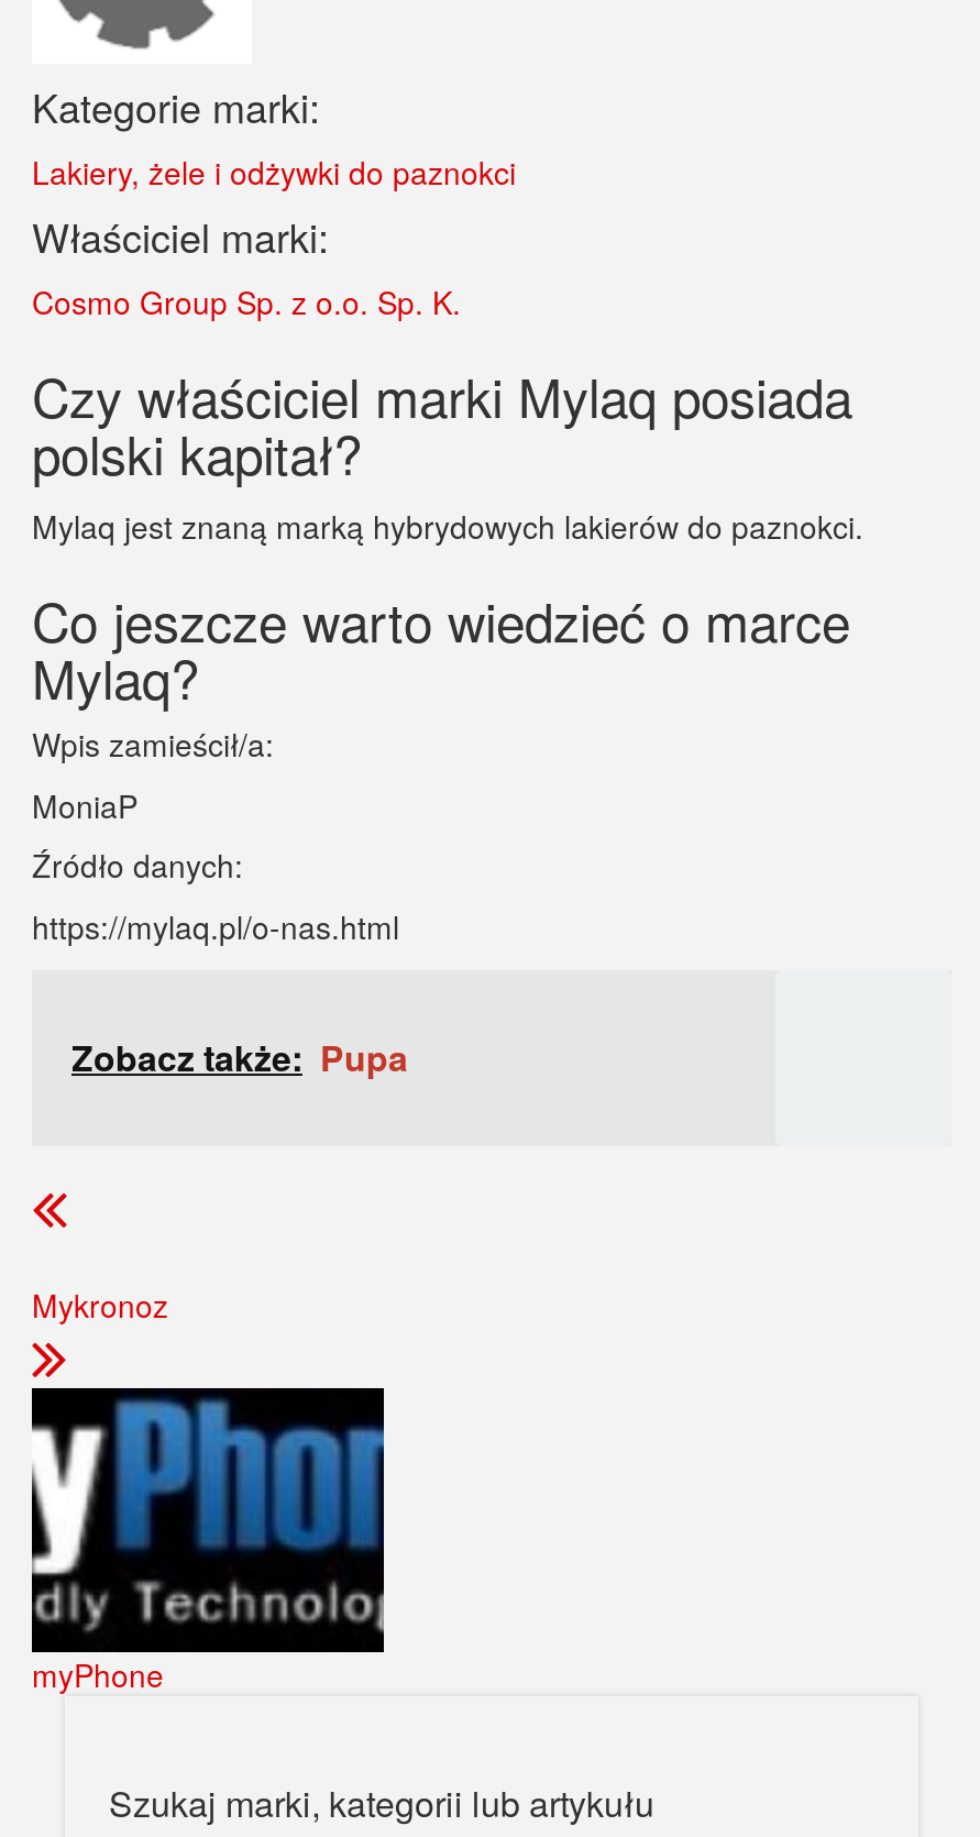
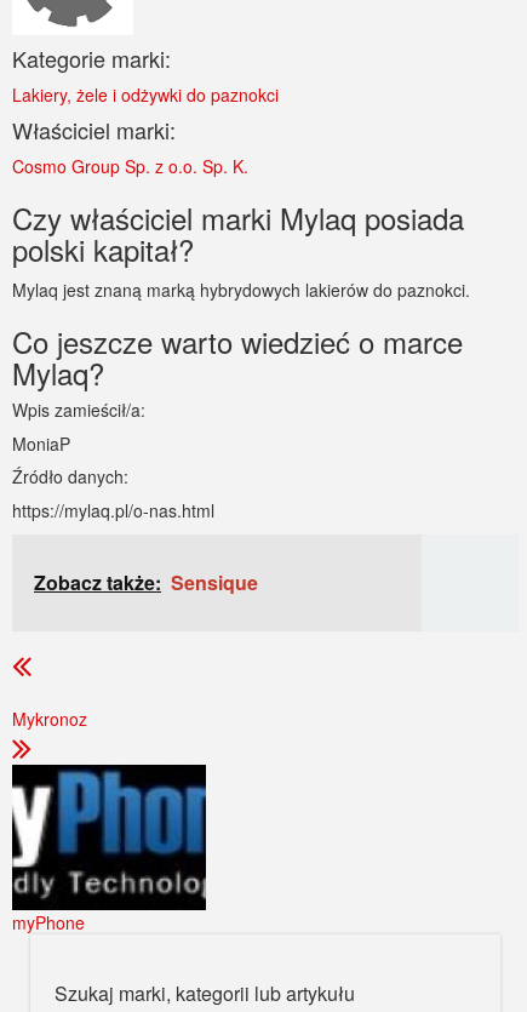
- Zobacz także: Pupa
+ Zobacz także: Sensique
